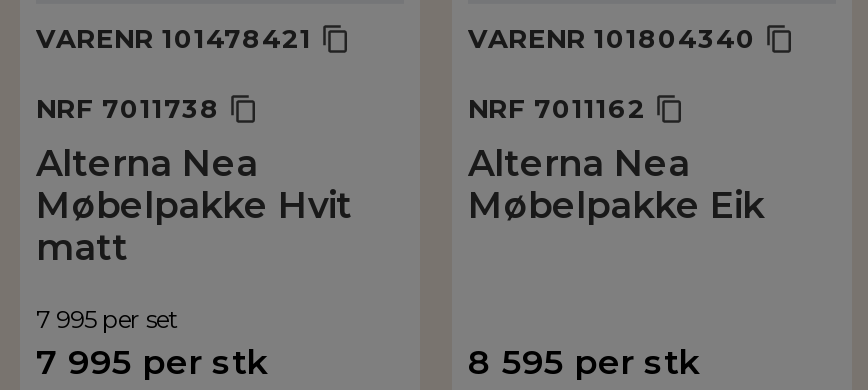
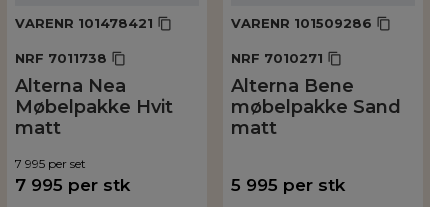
- VARENR 101804340
+ VARENR 101509286

- NRF 7011162
- Alterna Nea
- Møbelpakke Eik
+ NRF 7010271
+ Alterna Bene
+ møbelpakke Sand
+ matt

- 8 595 per stk
+ 5 995 per stk
